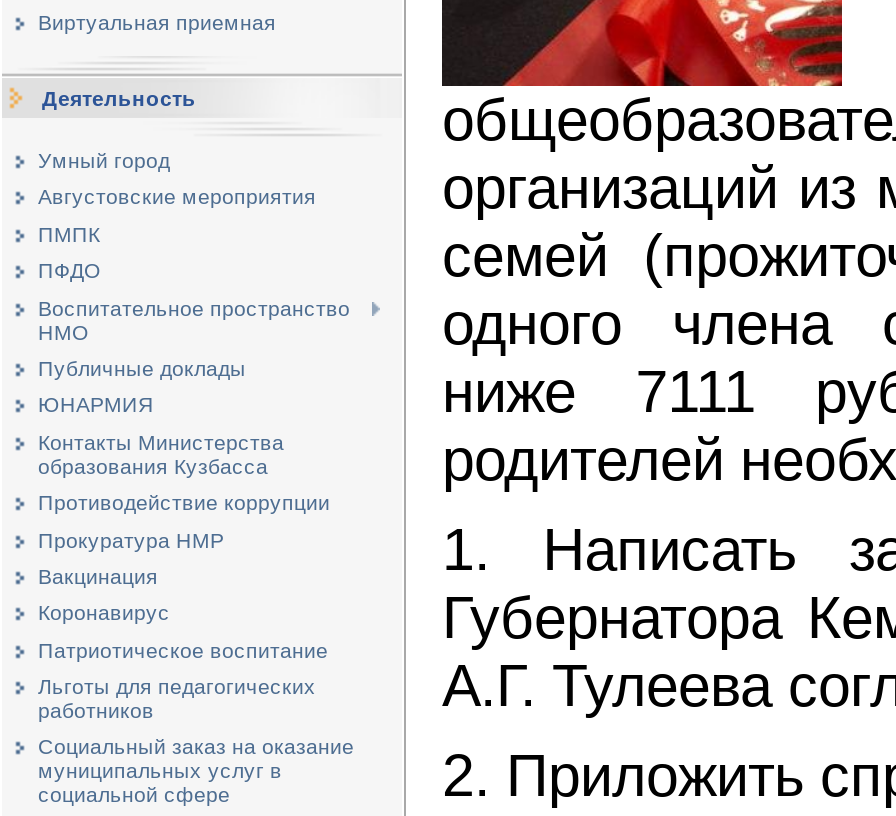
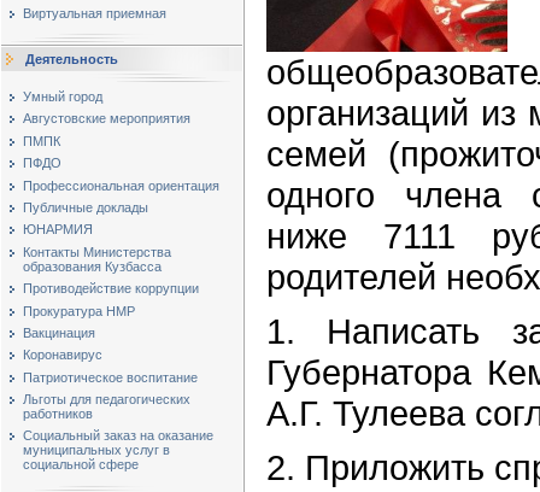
- Воспитательное пространство
- НМО
+ Профессиональная ориентация
